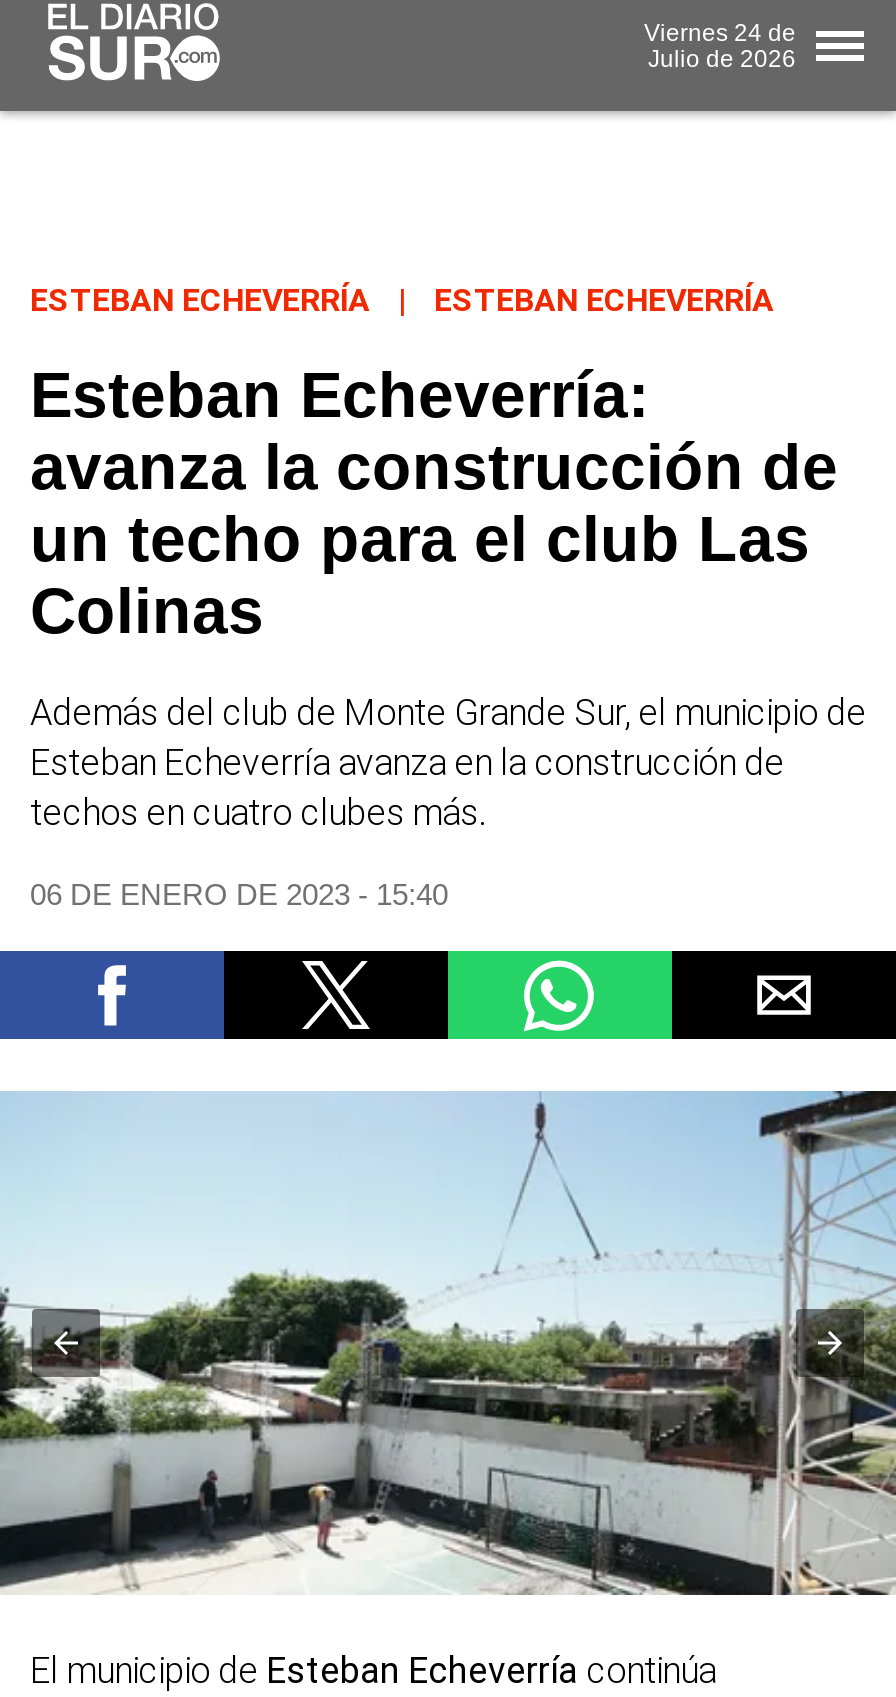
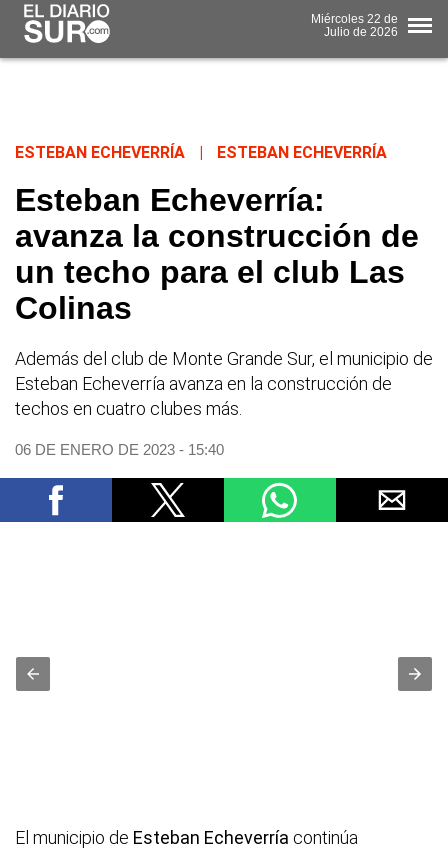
- Viernes 24 de
+ Miércoles 22 de

- [image]
